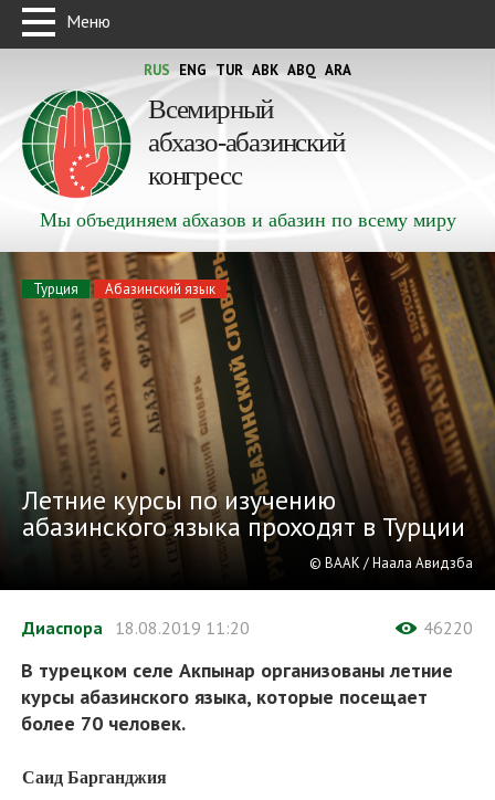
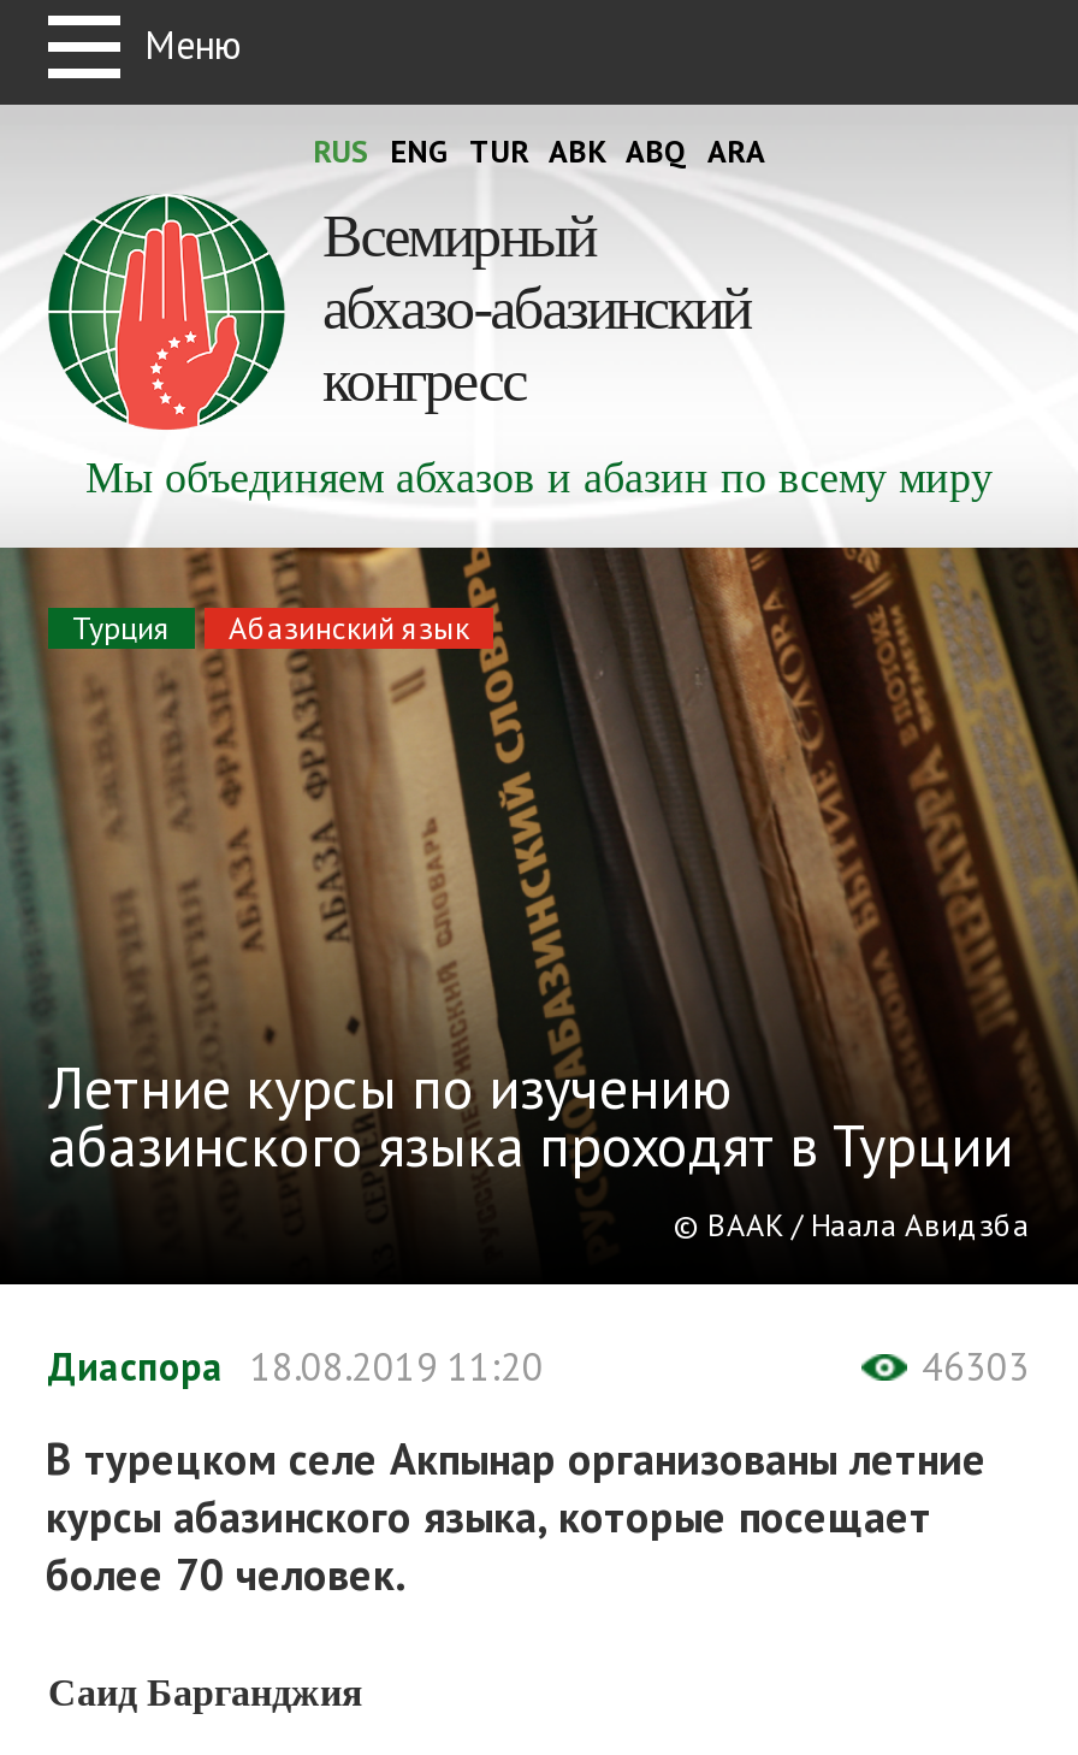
- 46220
+ 46303
